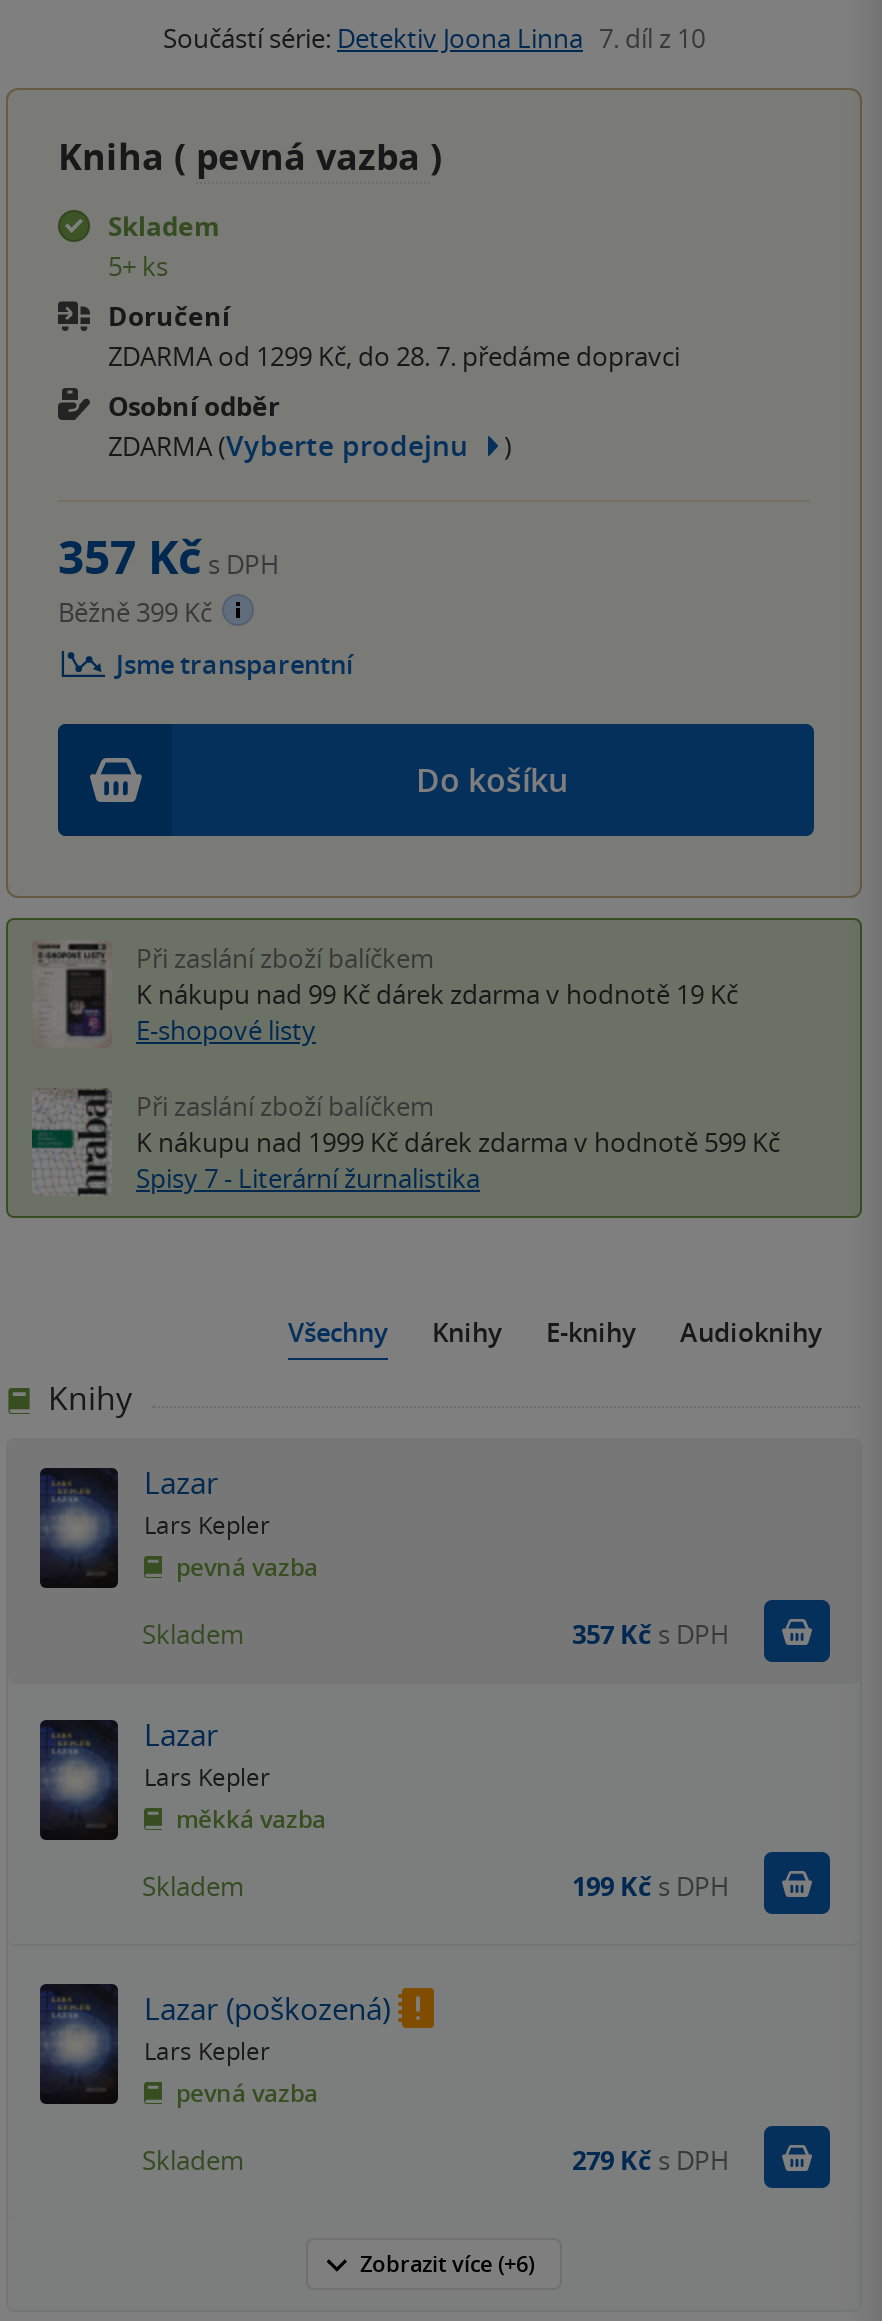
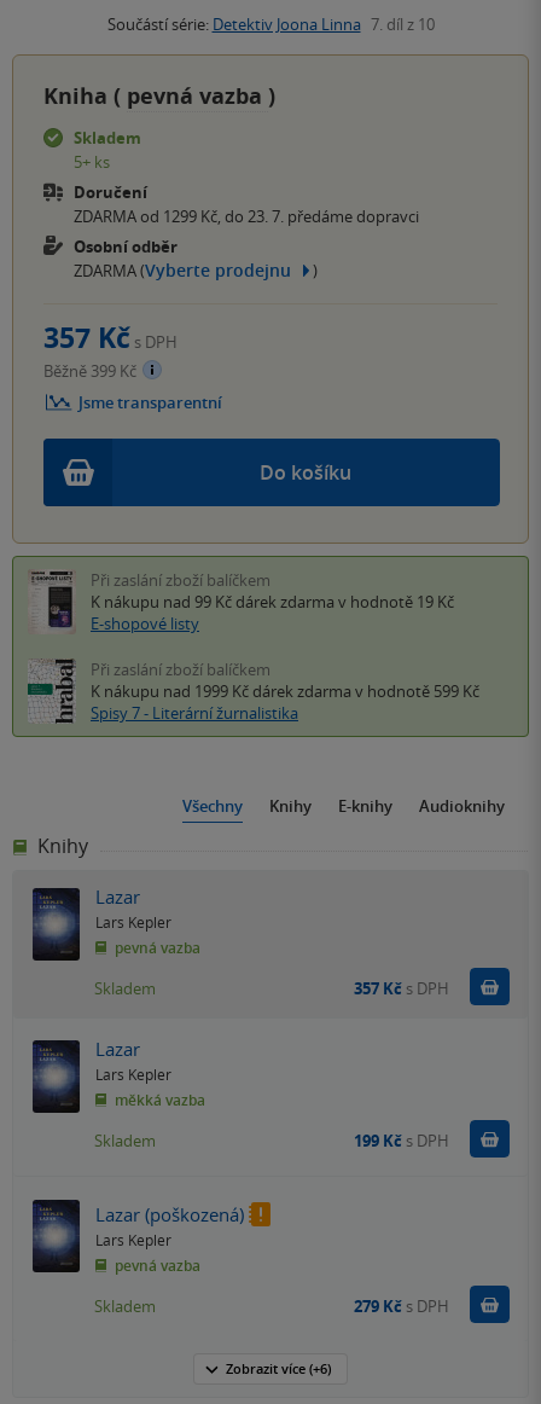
- ZDARMA od 1299 Kč, do 28. 7. předáme dopravci
+ ZDARMA od 1299 Kč, do 23. 7. předáme dopravci
